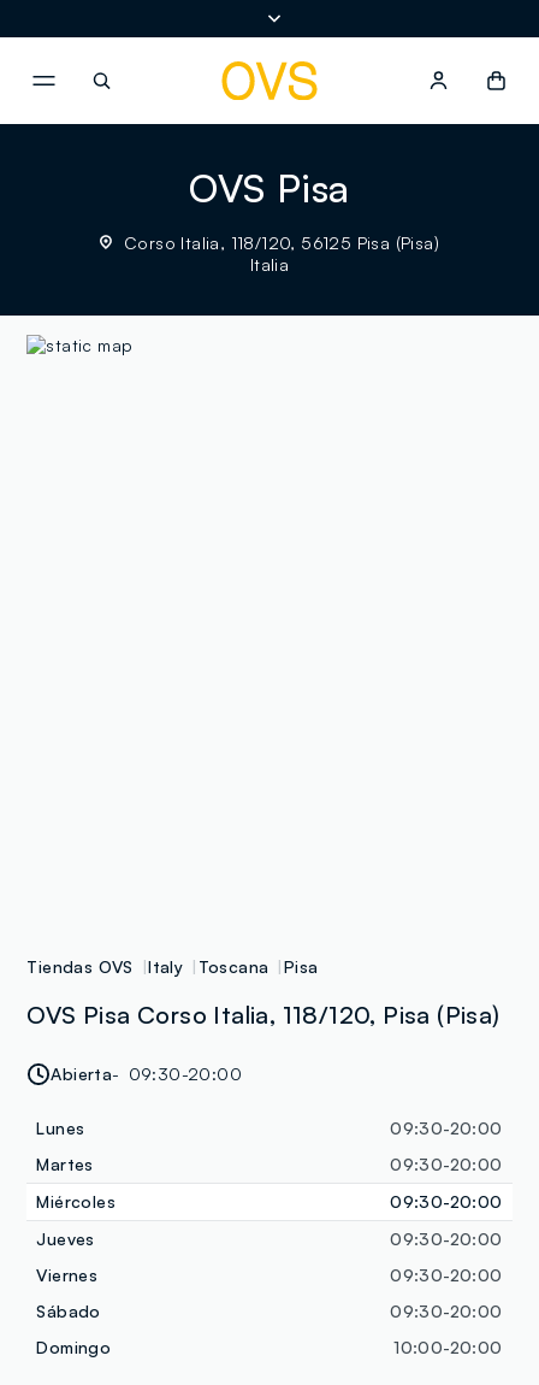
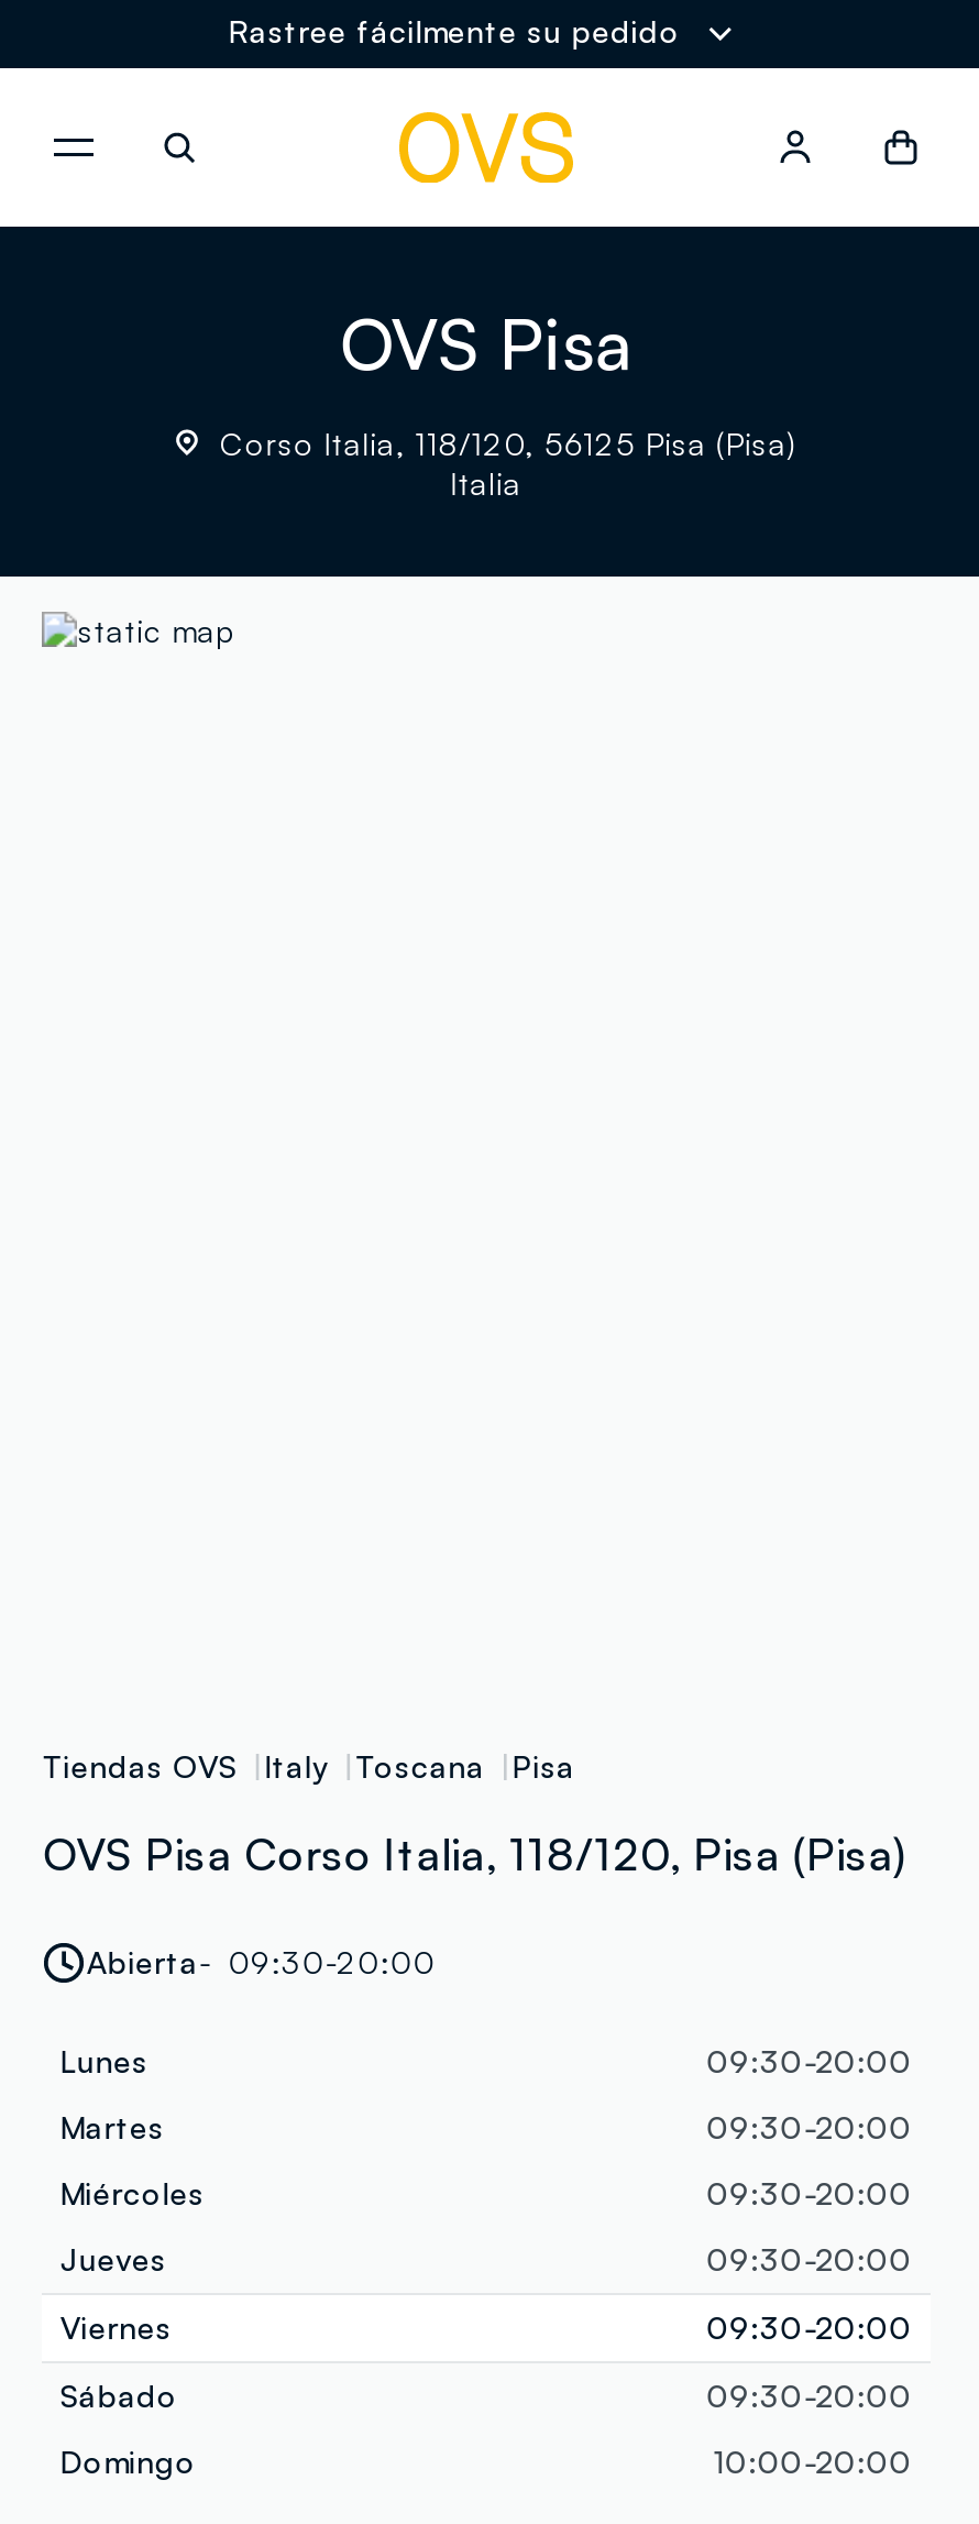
+ Rastree fácilmente su pedido
